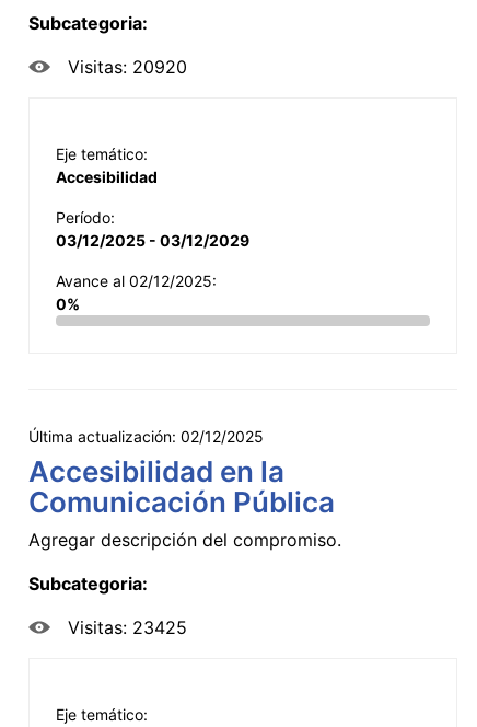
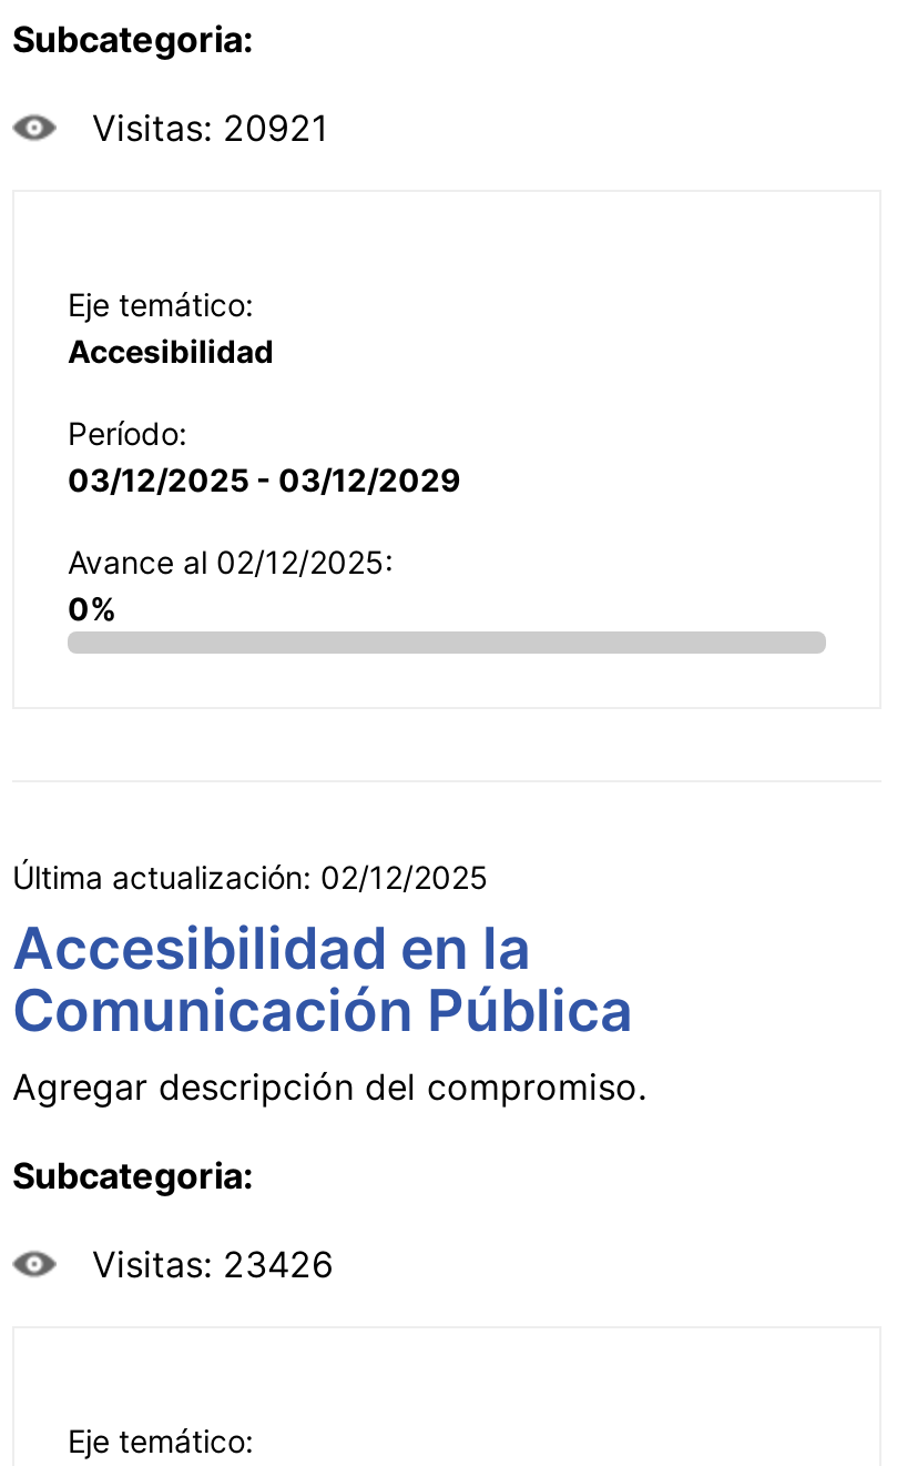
- Visitas: 20920
+ Visitas: 20921

- Visitas: 23425
+ Visitas: 23426
